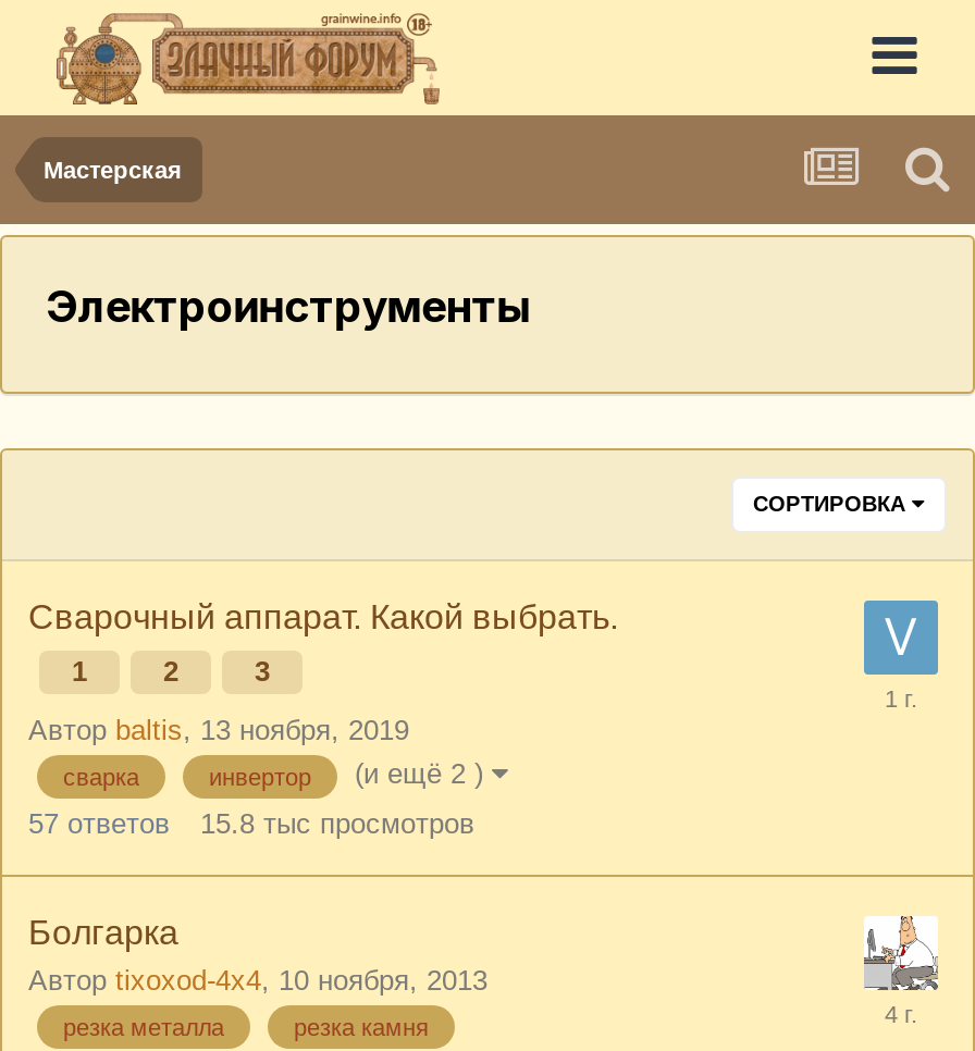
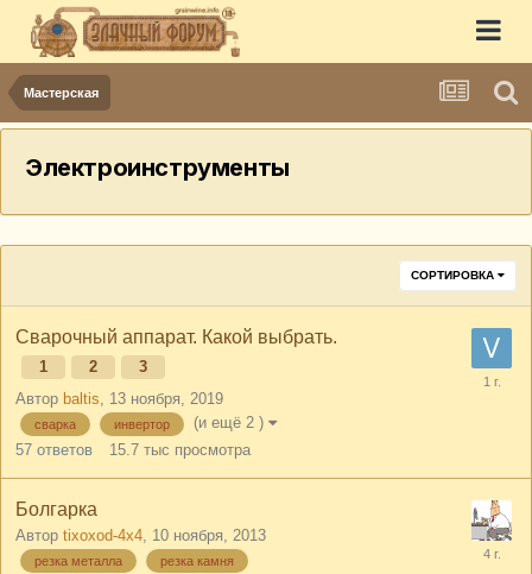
- 15.8 тыс просмотров
+ 15.7 тыс просмотра
